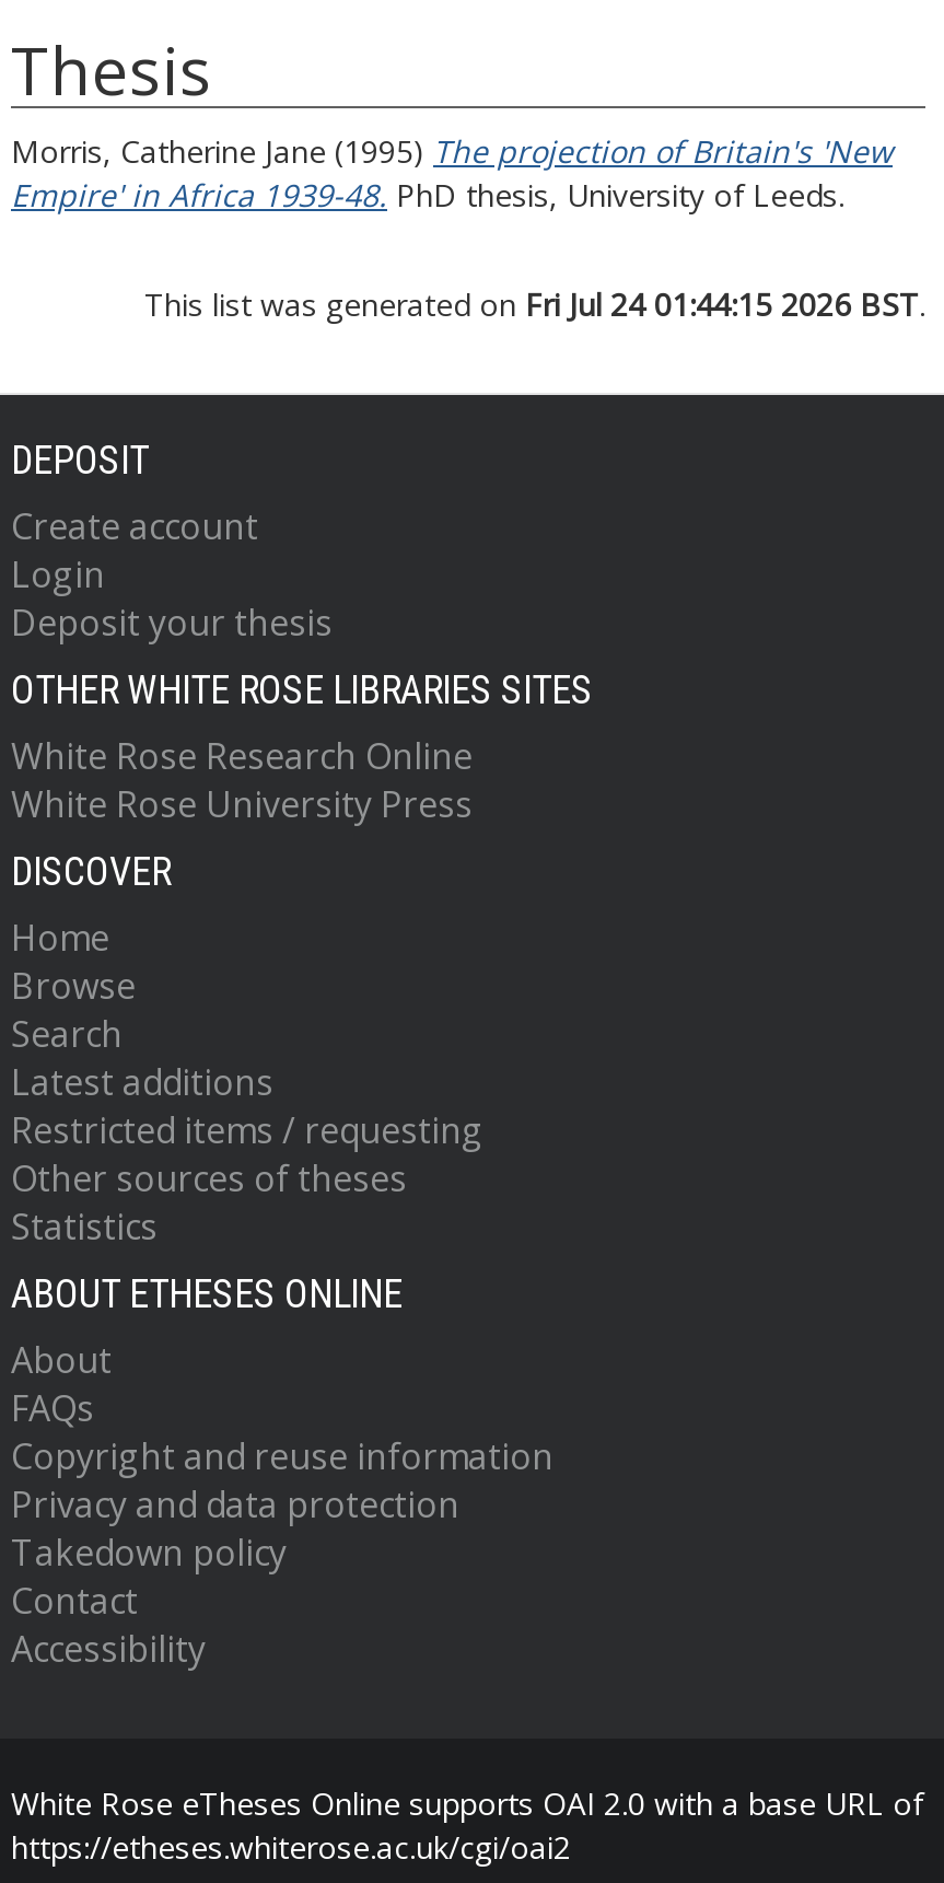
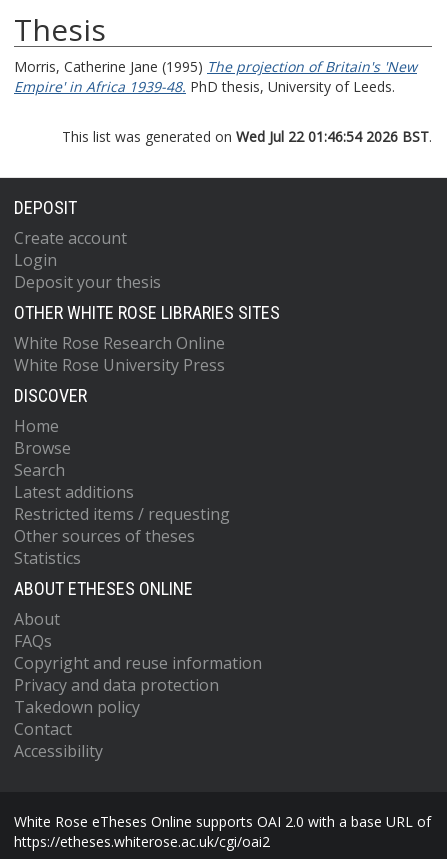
- This list was generated on Fri Jul 24 01:44:15 2026 BST.
+ This list was generated on Wed Jul 22 01:46:54 2026 BST.
